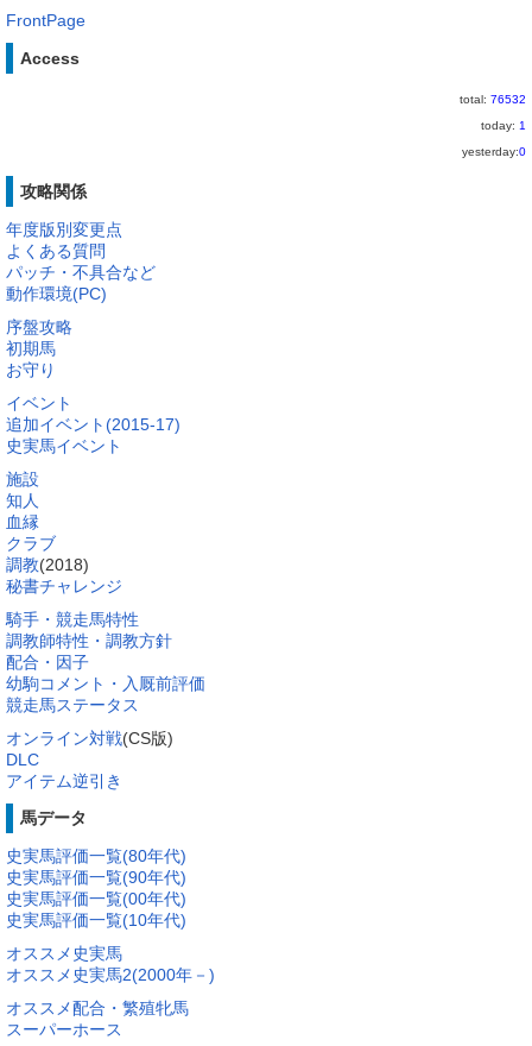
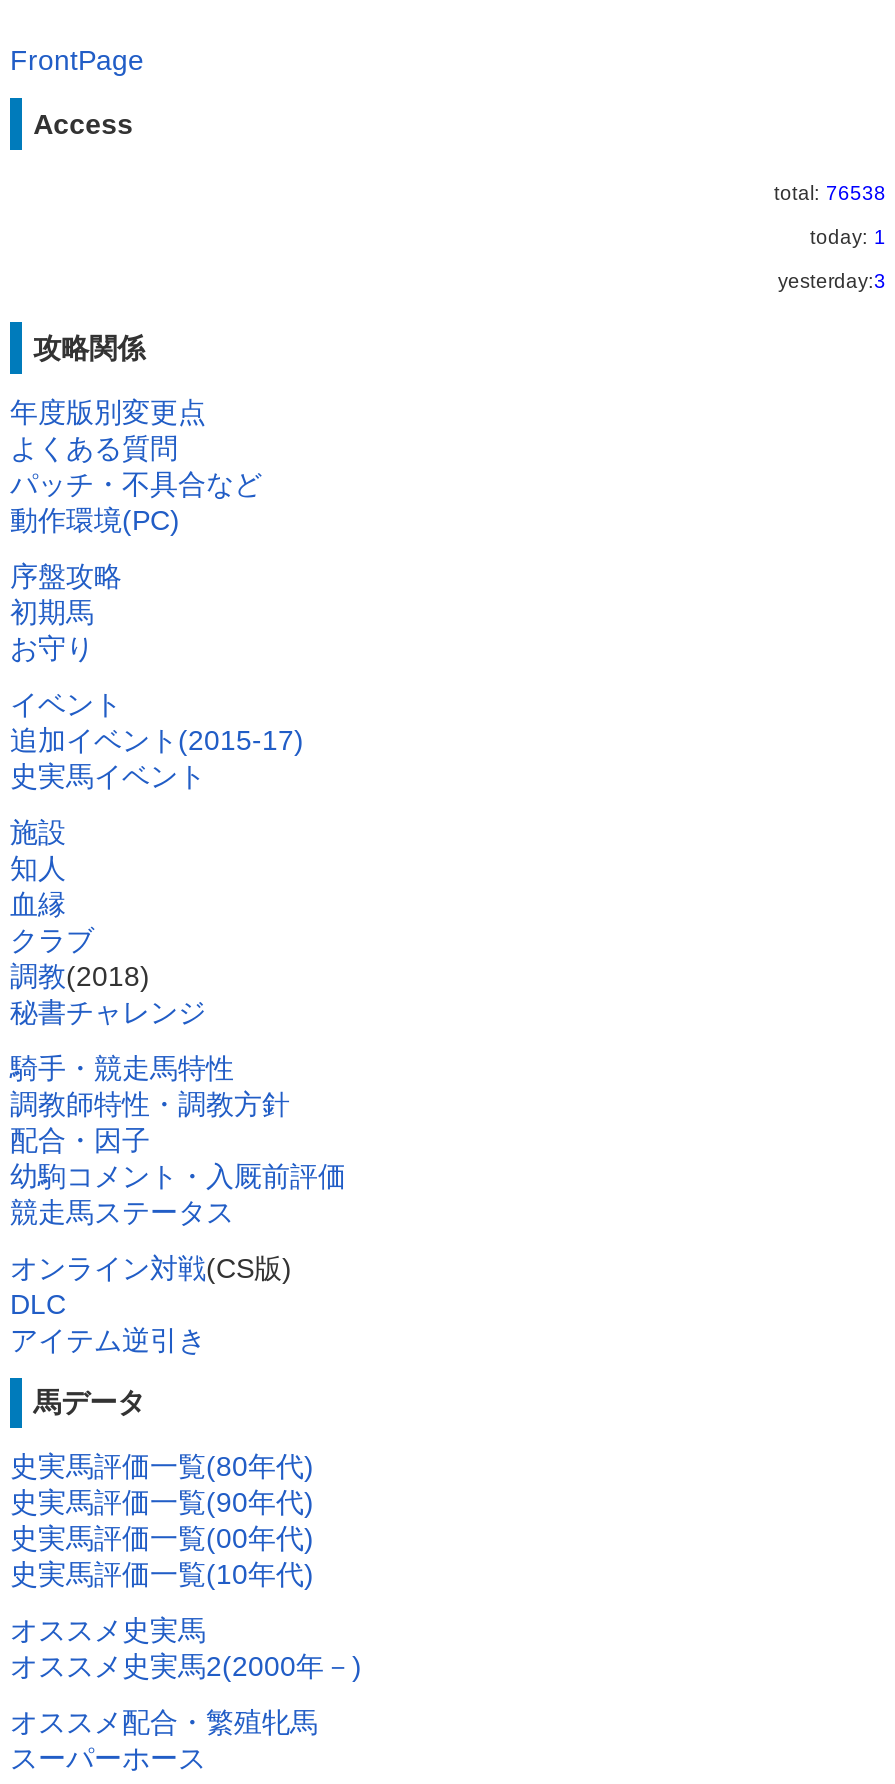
- total: 76532
+ total: 76538

- yesterday:0
+ yesterday:3
